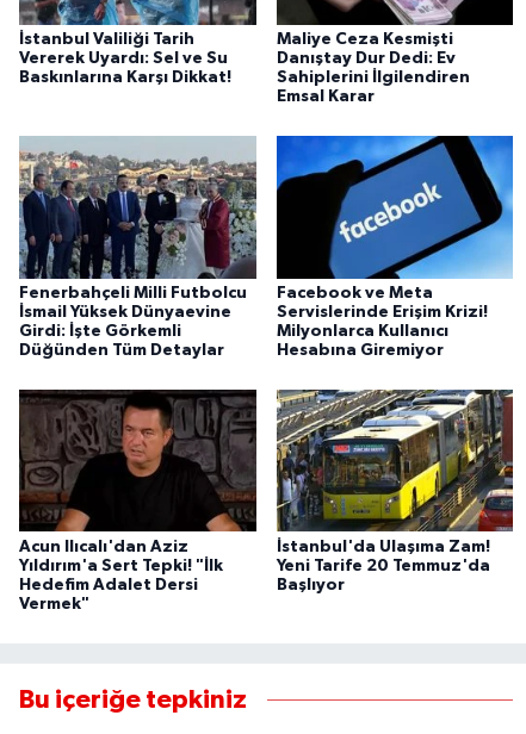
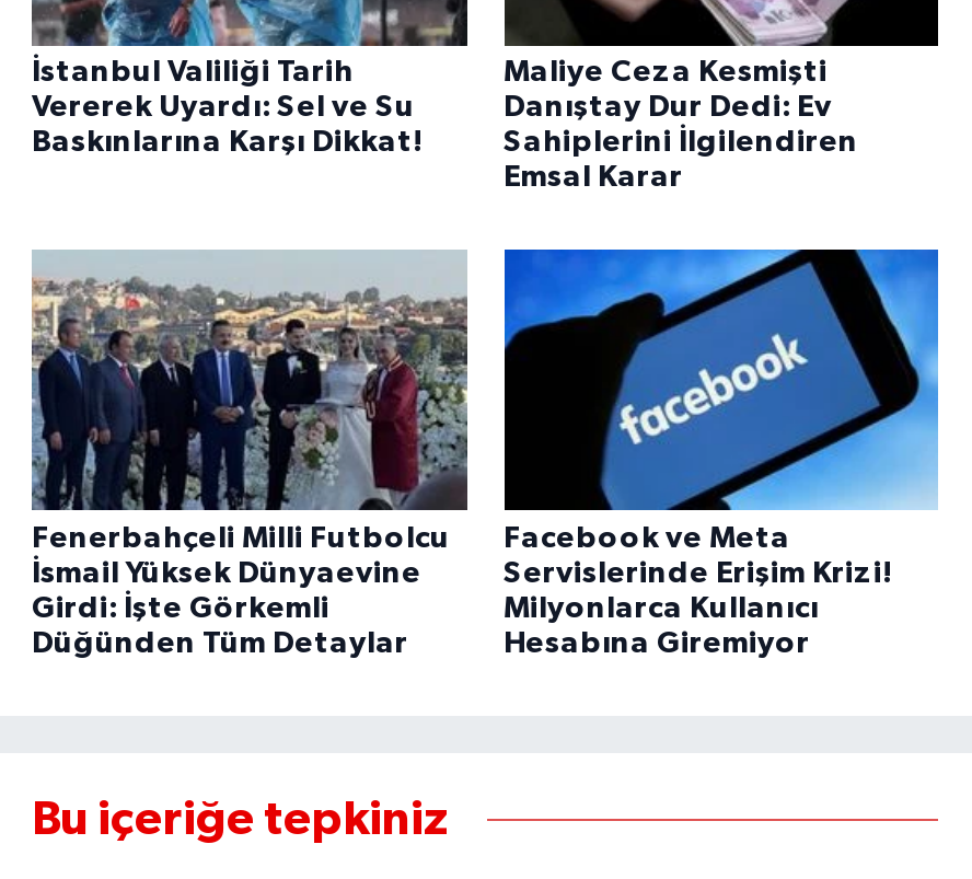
- [image]
- Acun Ilıcalı'dan Aziz
- Yıldırım'a Sert Tepki! "İlk
- Hedefim Adalet Dersi
- Vermek"

- [image]
- İstanbul'da Ulaşıma Zam!
- Yeni Tarife 20 Temmuz'da
- Başlıyor
